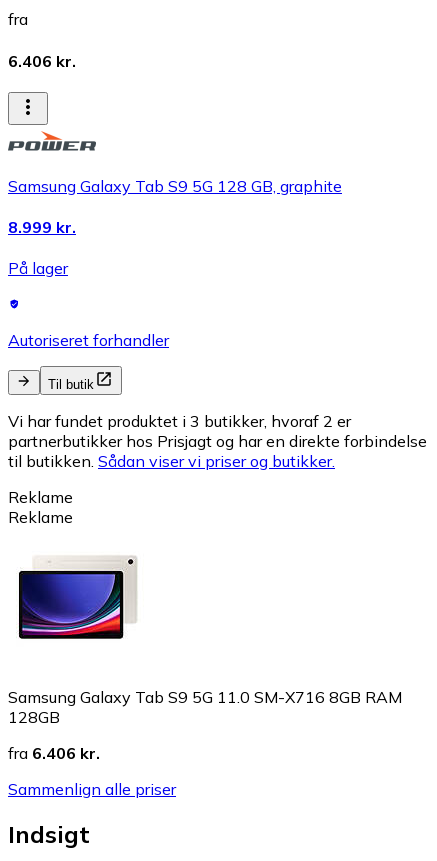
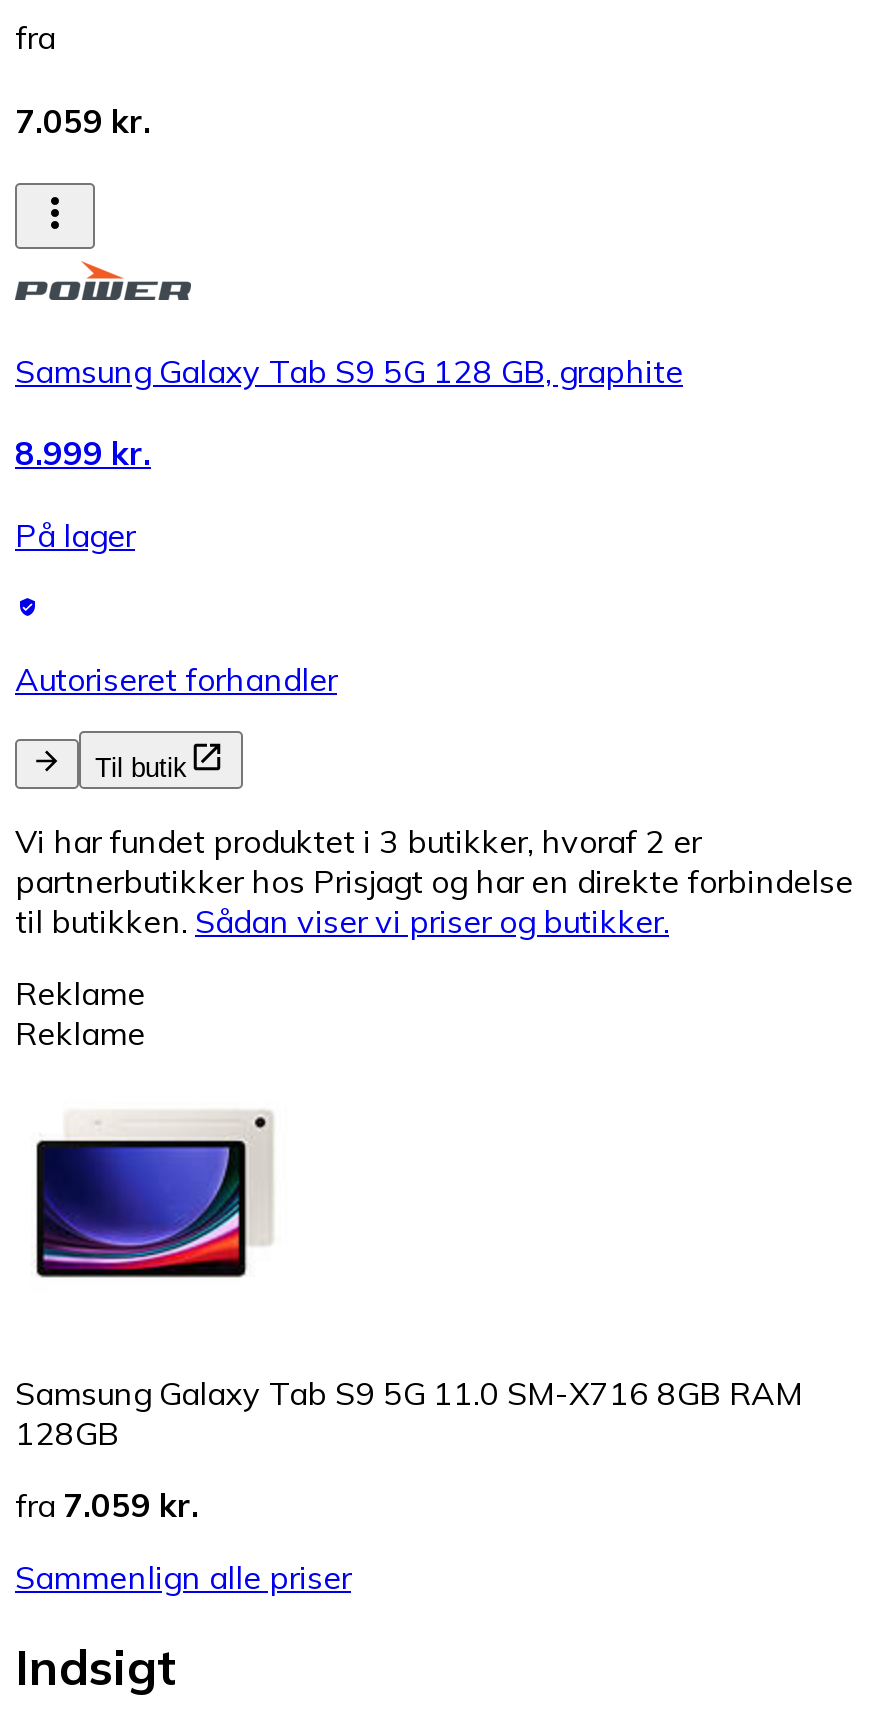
- 6.406 kr.
+ 7.059 kr.

- fra 6.406 kr.
+ fra 7.059 kr.
